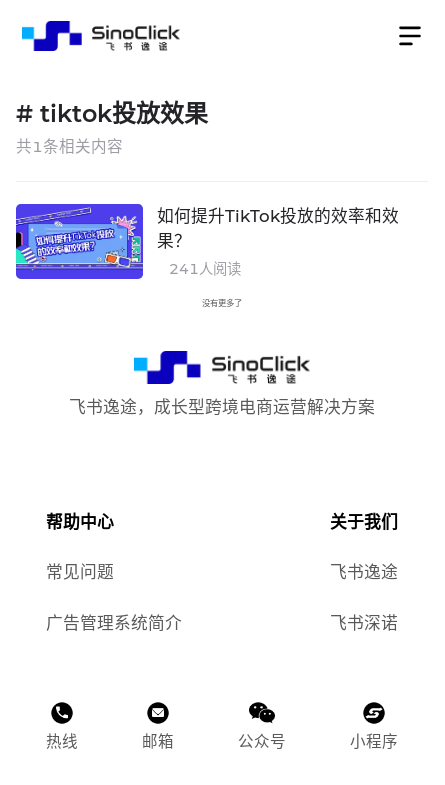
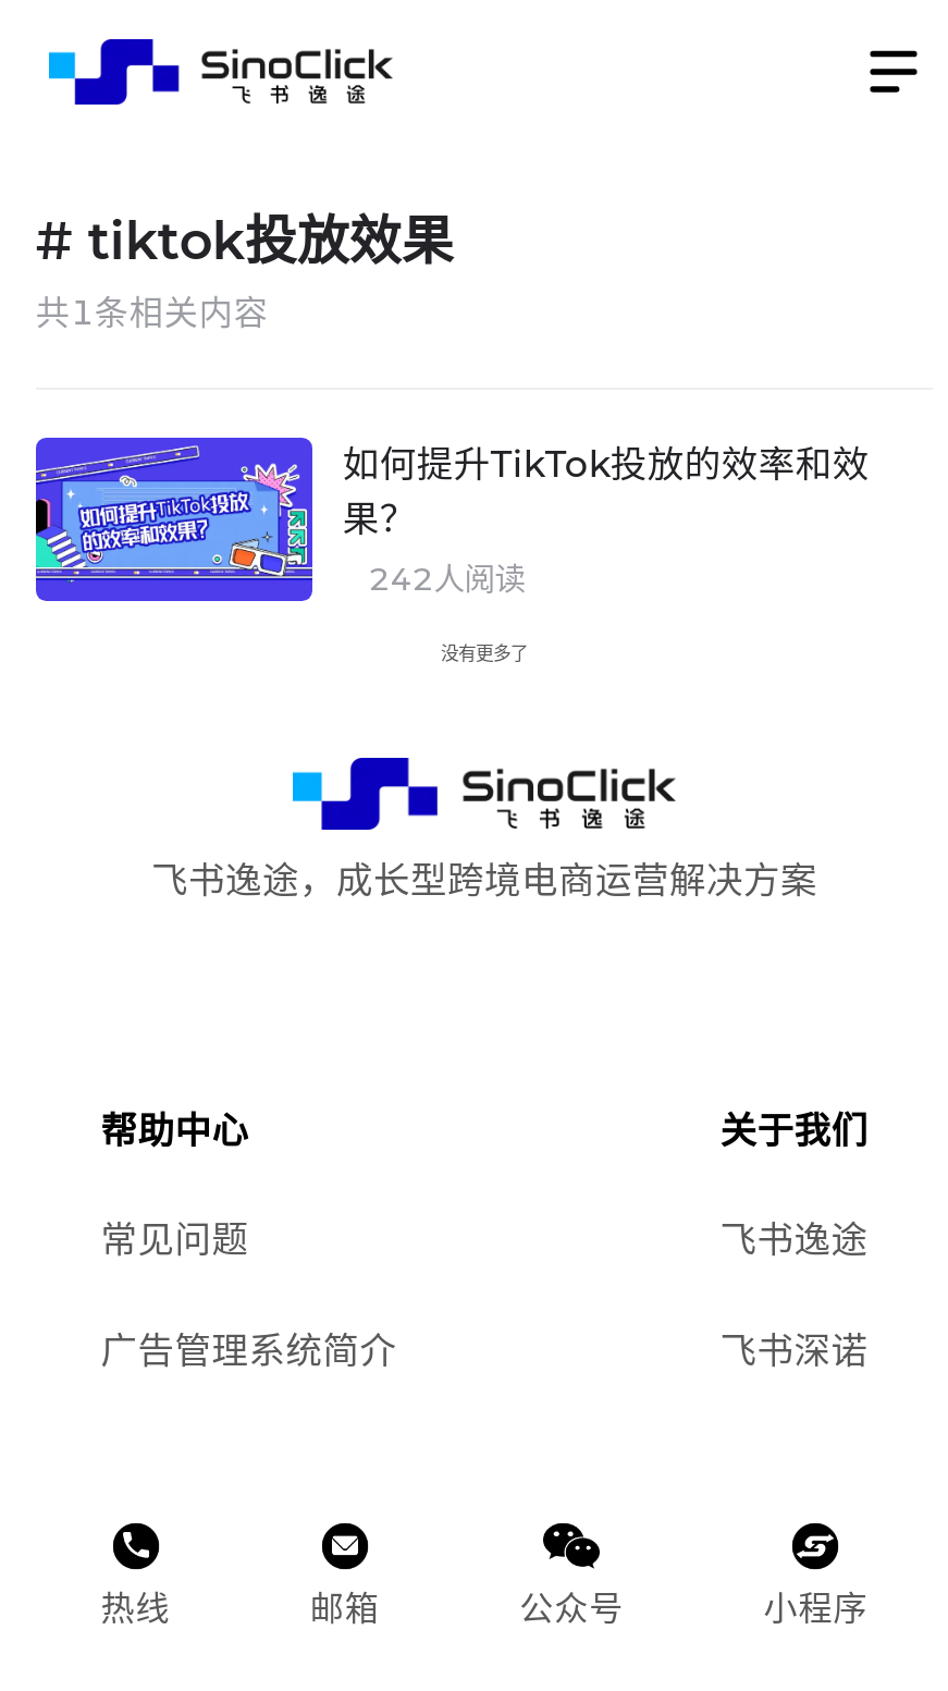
- 241人阅读
+ 242人阅读
